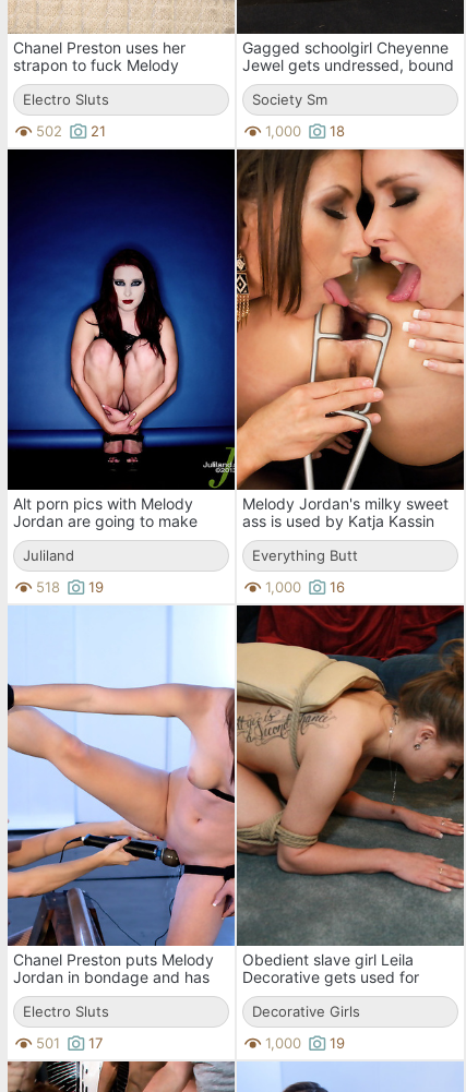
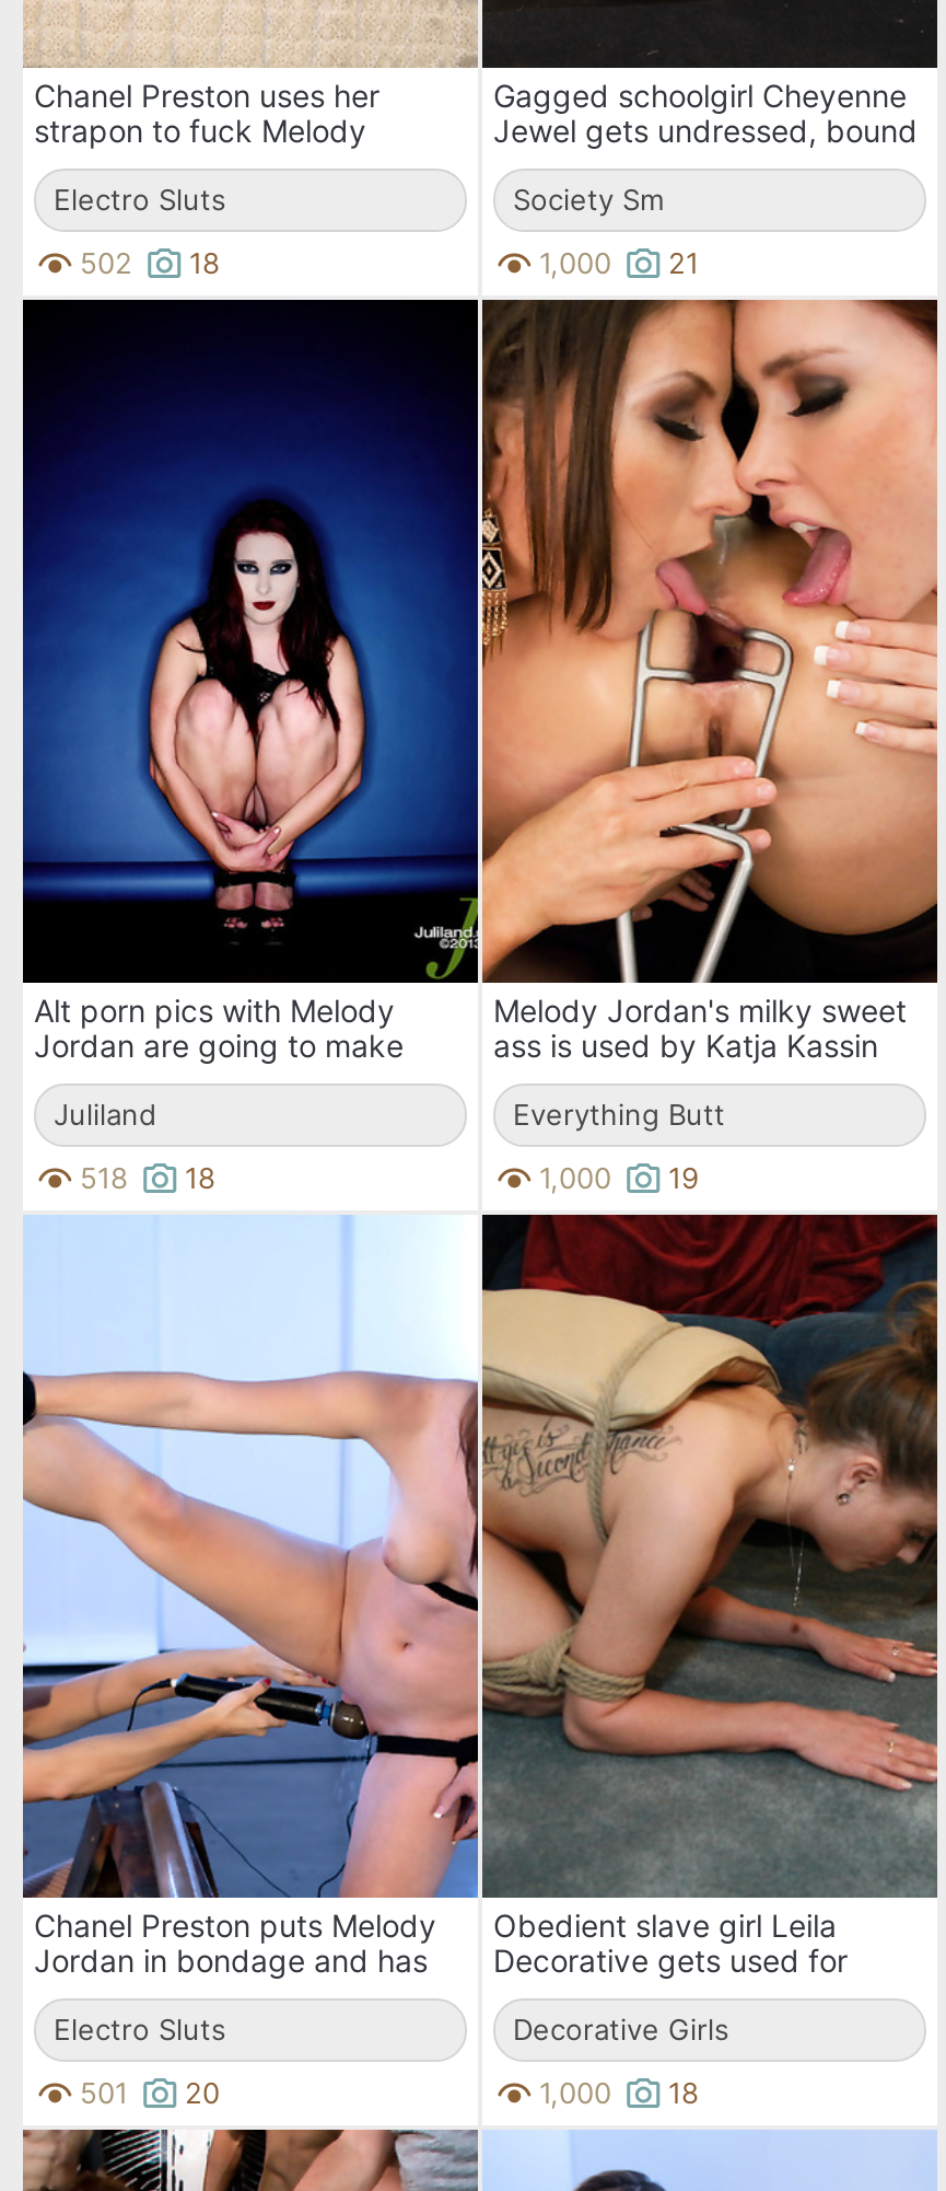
- 502 21
+ 502 18

- 1,000 18
+ 1,000 21

- 518 19
+ 518 18

- 1,000 16
+ 1,000 19

- 501 17
+ 501 20

- 1,000 19
+ 1,000 18
